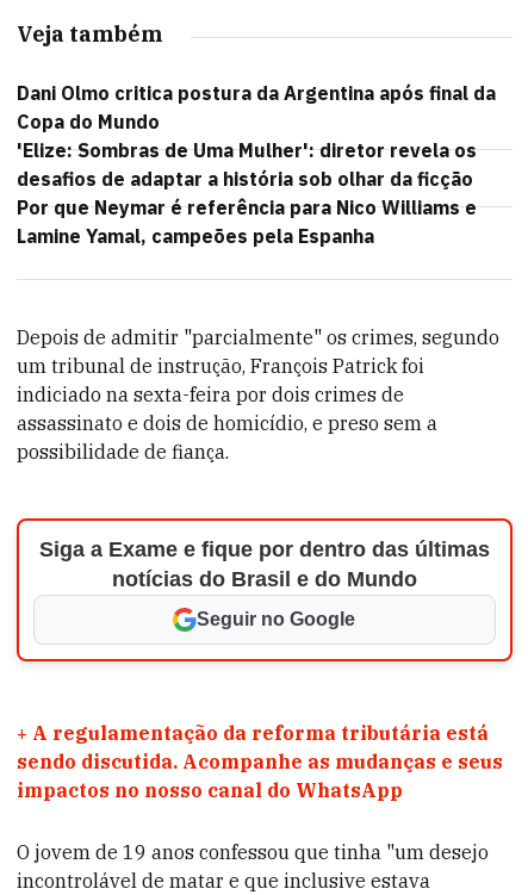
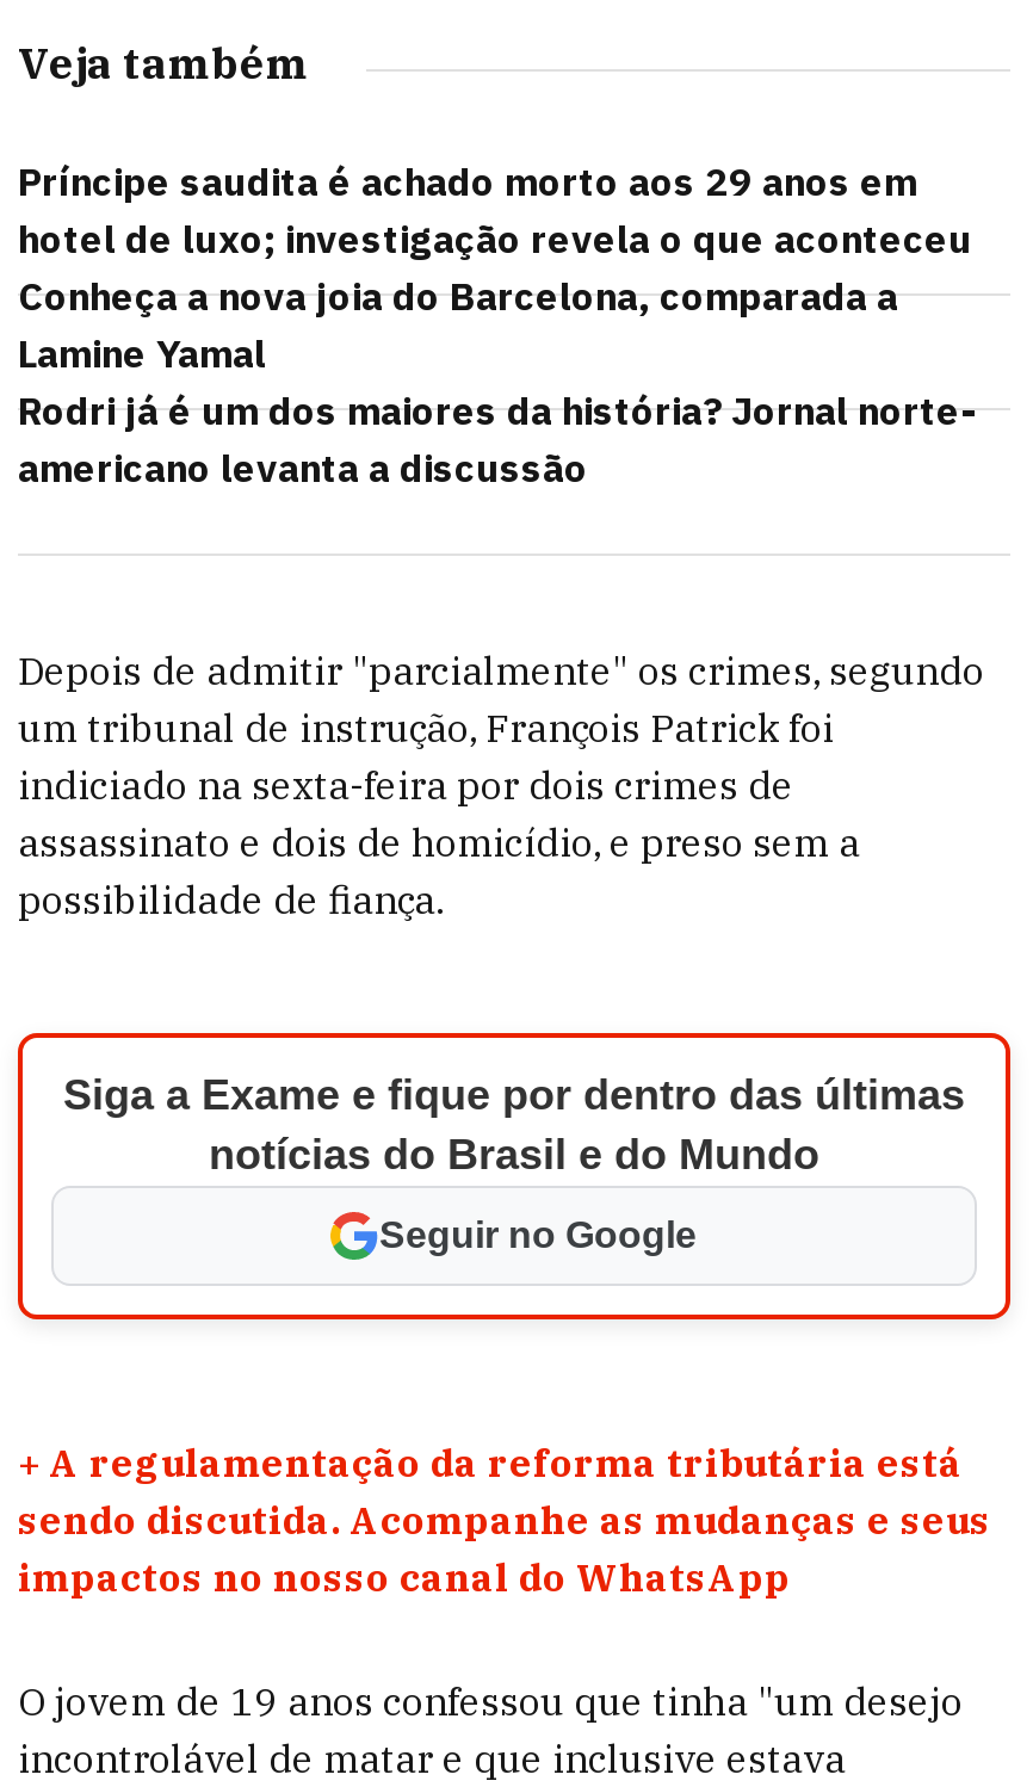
- Dani Olmo critica postura da Argentina após final da
- Copa do Mundo
- 'Elize: Sombras de Uma Mulher': diretor revela os
- desafios de adaptar a história sob olhar da ficção
- Por que Neymar é referência para Nico Williams e
- Lamine Yamal, campeões pela Espanha
+ Príncipe saudita é achado morto aos 29 anos em
+ hotel de luxo; investigação revela o que aconteceu
+ Conheça a nova joia do Barcelona, comparada a
+ Lamine Yamal
+ Rodri já é um dos maiores da história? Jornal norte-
+ americano levanta a discussão
